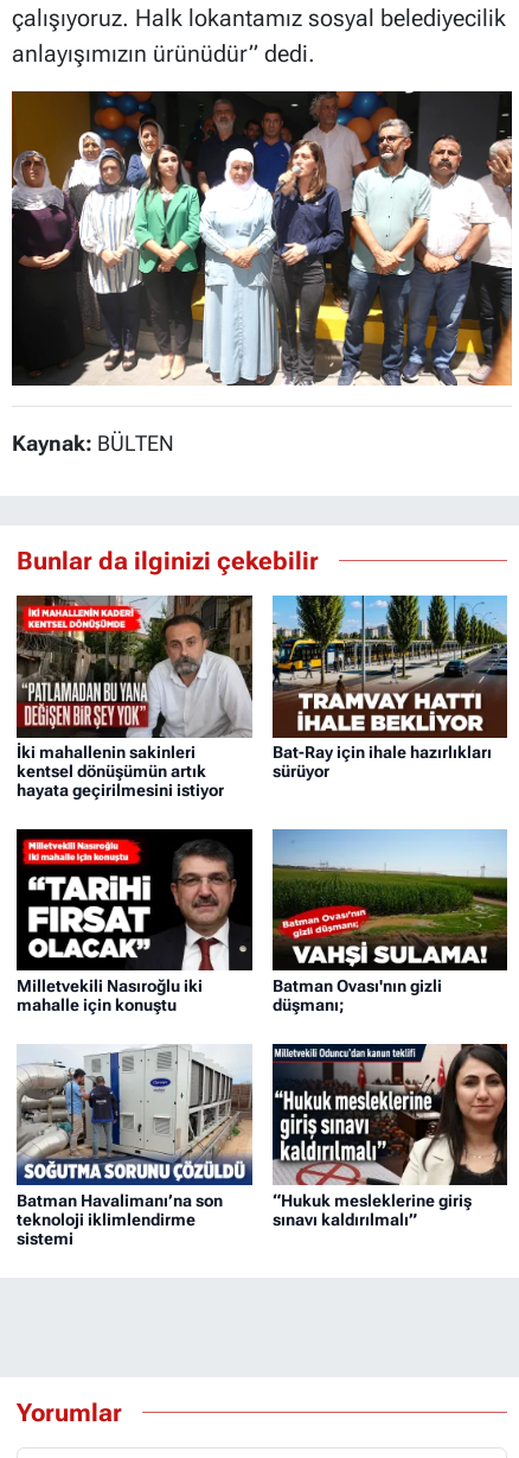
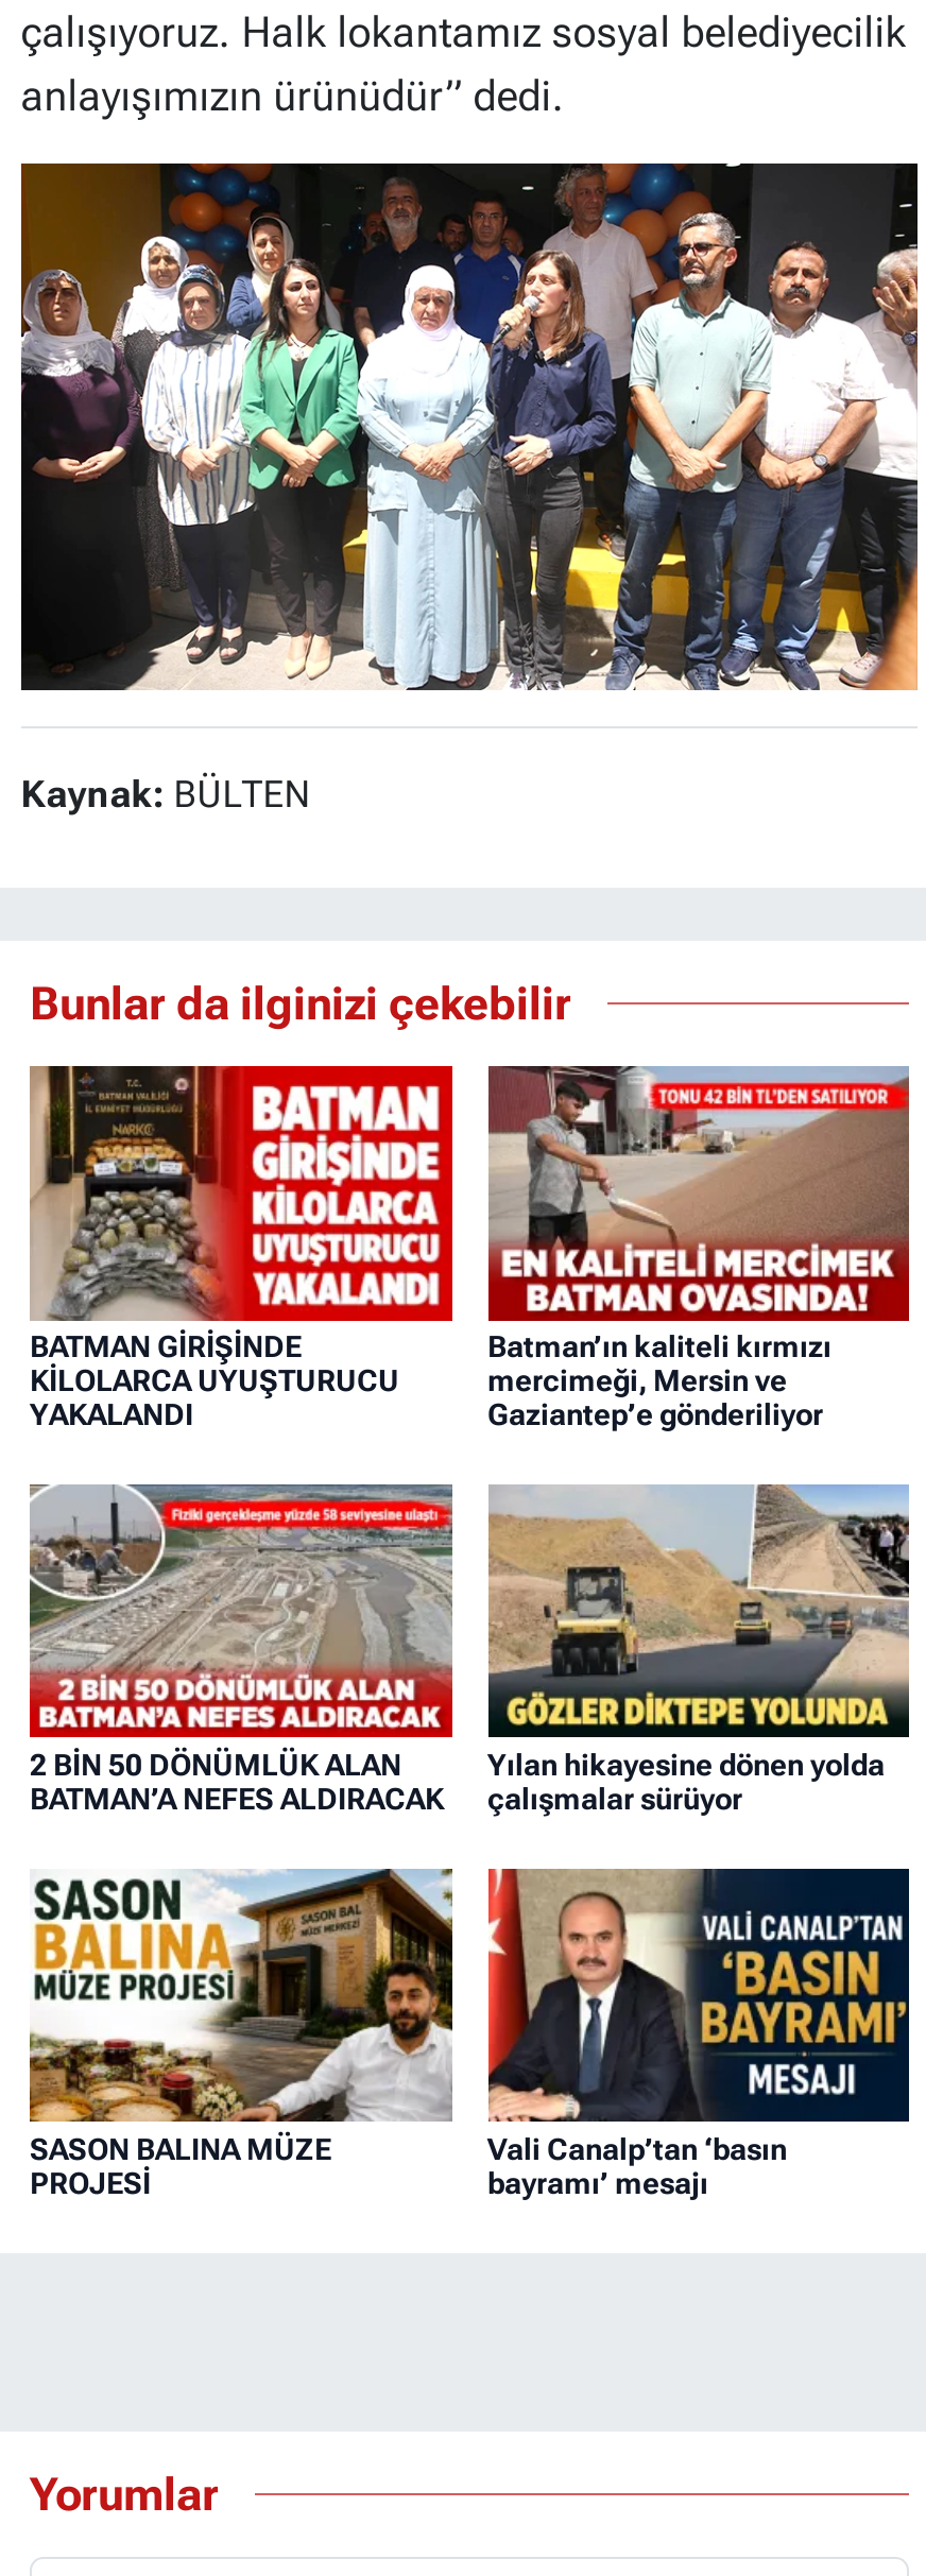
- [image]
- İki mahallenin sakinleri
- kentsel dönüşümün artık
- hayata geçirilmesini istiyor
+ [image]
+ BATMAN GİRİŞİNDE
+ KİLOLARCA UYUŞTURUCU
+ YAKALANDI

- [image]
- Bat-Ray için ihale hazırlıkları
- sürüyor
+ [image]
+ Batman’ın kaliteli kırmızı
+ mercimeği, Mersin ve
+ Gaziantep’e gönderiliyor

- [image]
- Milletvekili Nasıroğlu iki
- mahalle için konuştu
+ [image]
+ 2 BİN 50 DÖNÜMLÜK ALAN
+ BATMAN’A NEFES ALDIRACAK

- [image]
- Batman Ovası'nın gizli
- düşmanı;
+ [image]
+ Yılan hikayesine dönen yolda
+ çalışmalar sürüyor

- [image]
- Batman Havalimanı’na son
- teknoloji iklimlendirme
- sistemi
+ [image]
+ SASON BALINA MÜZE
+ PROJESİ

- [image]
- “Hukuk mesleklerine giriş
- sınavı kaldırılmalı”
+ [image]
+ Vali Canalp’tan ‘basın
+ bayramı’ mesajı
